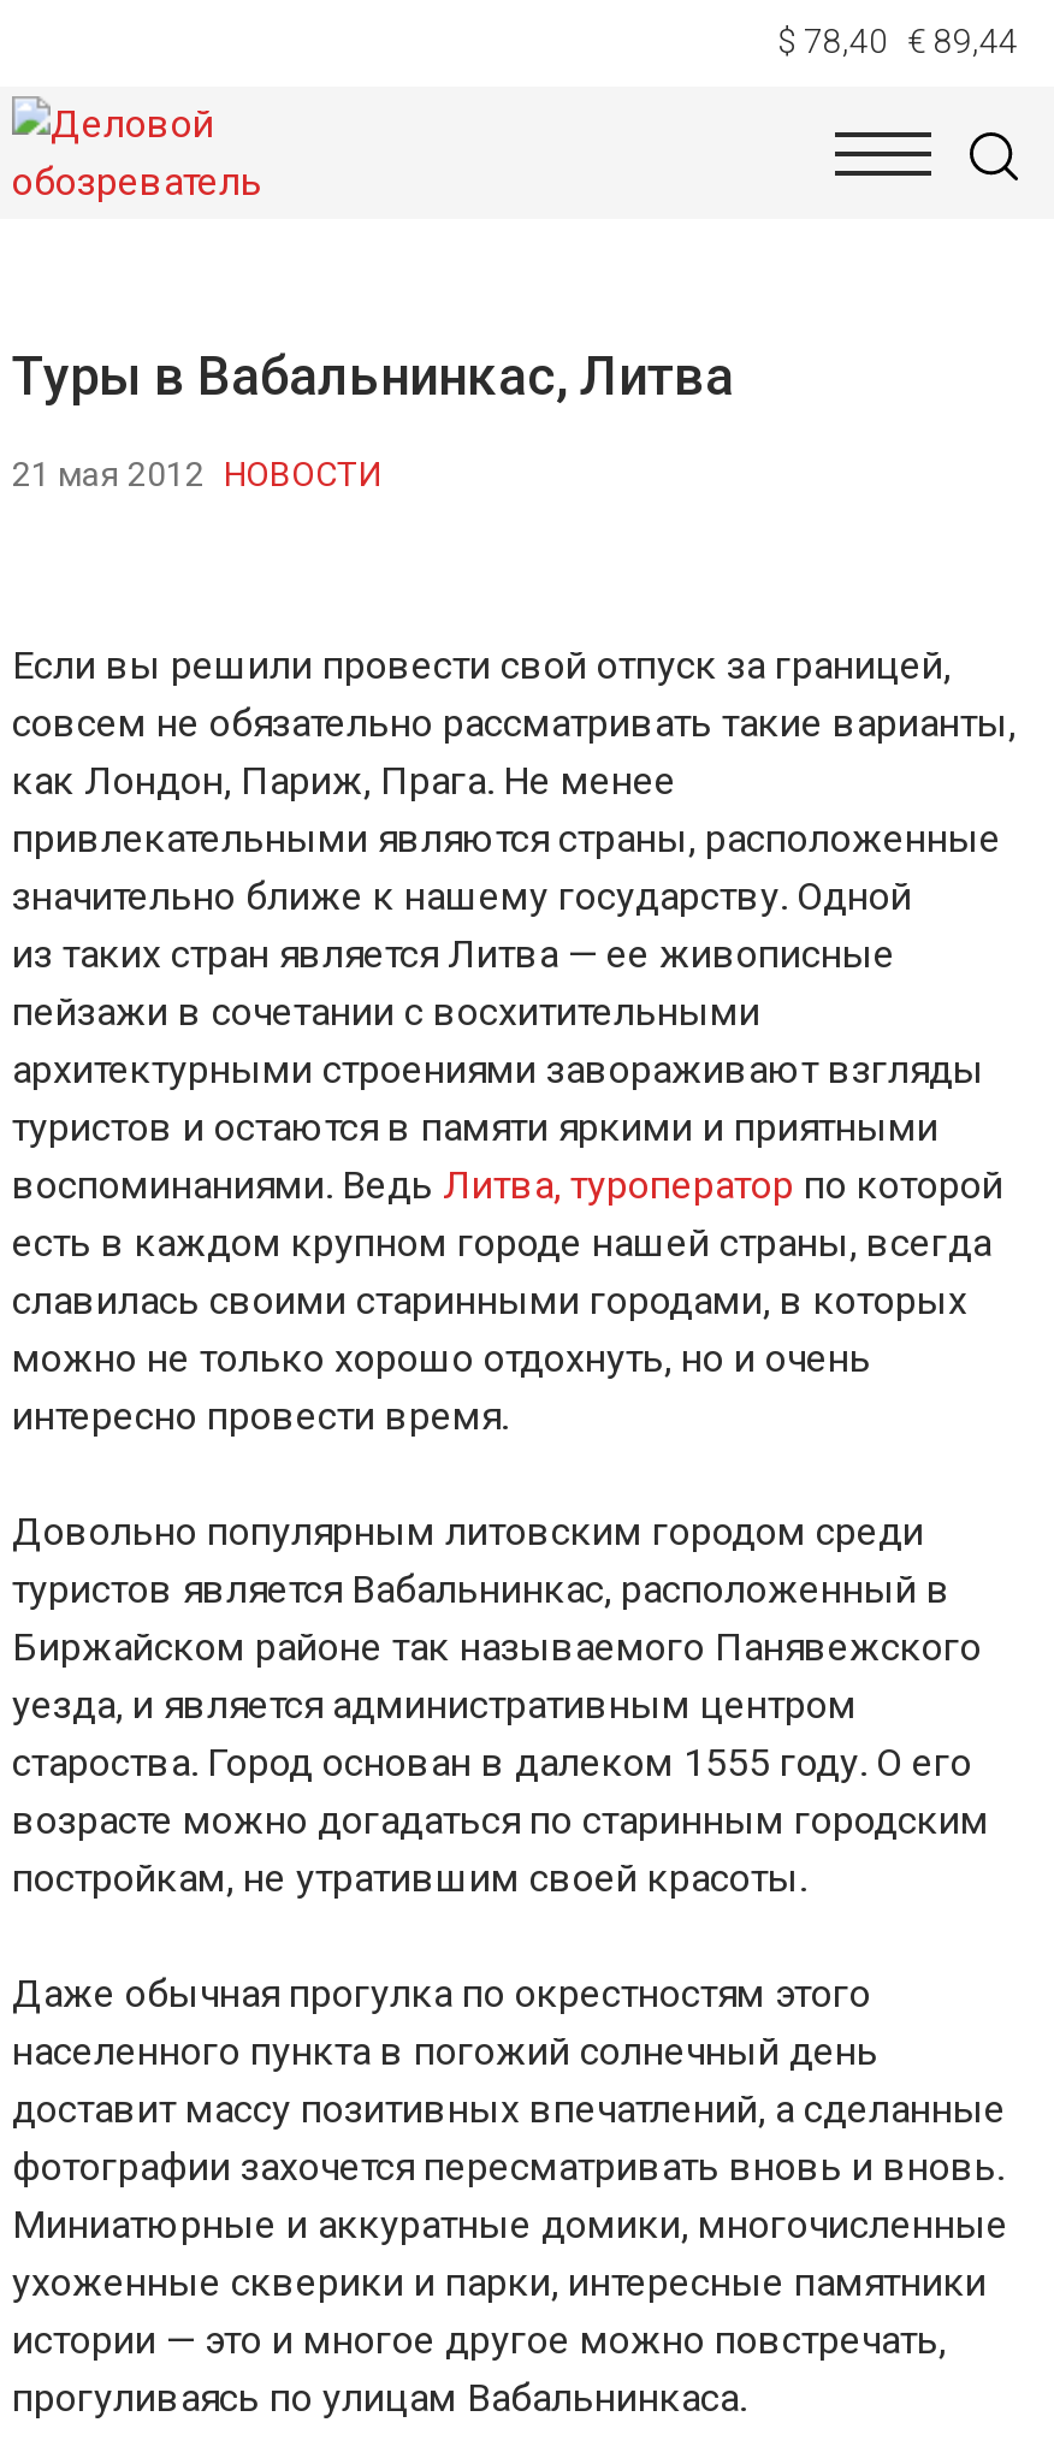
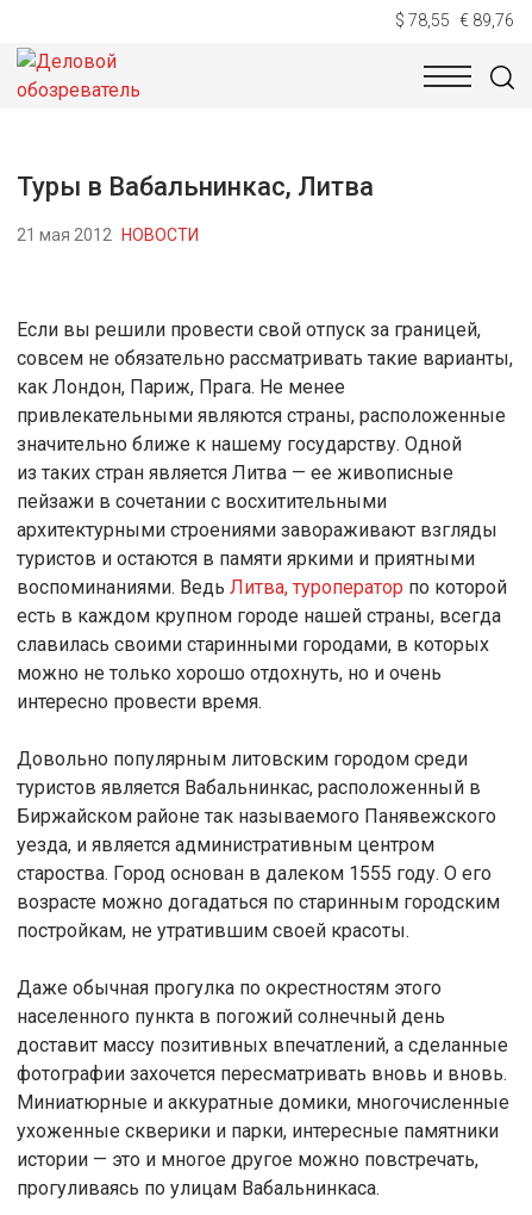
- $ 78,40 € 89,44
+ $ 78,55 € 89,76
